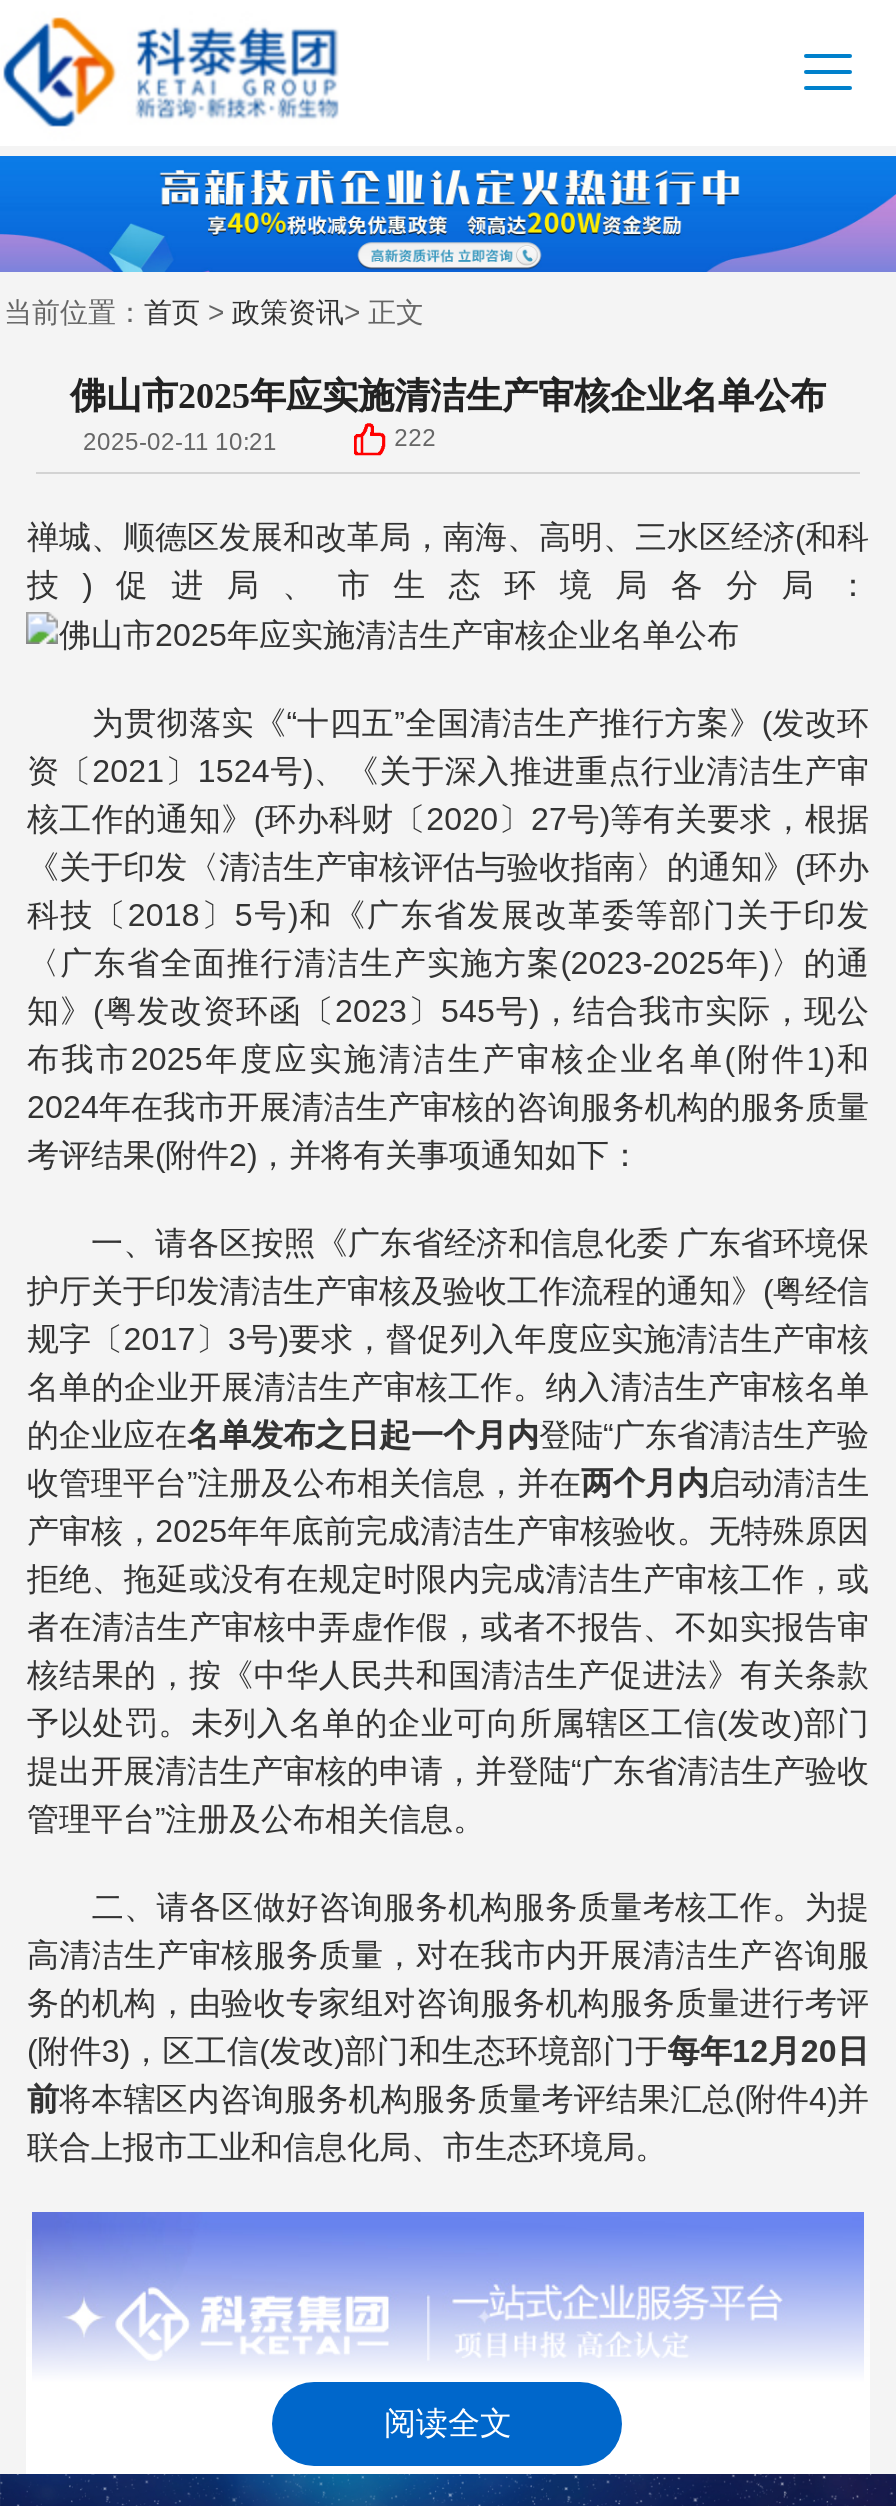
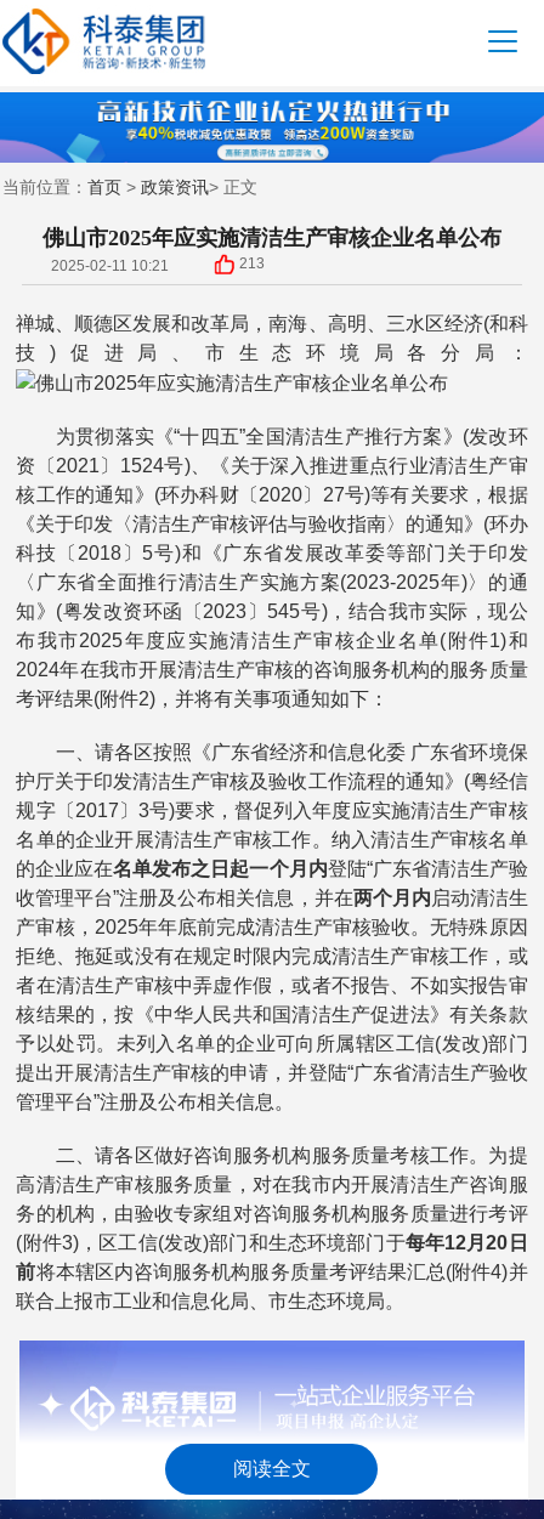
- 222
+ 213
